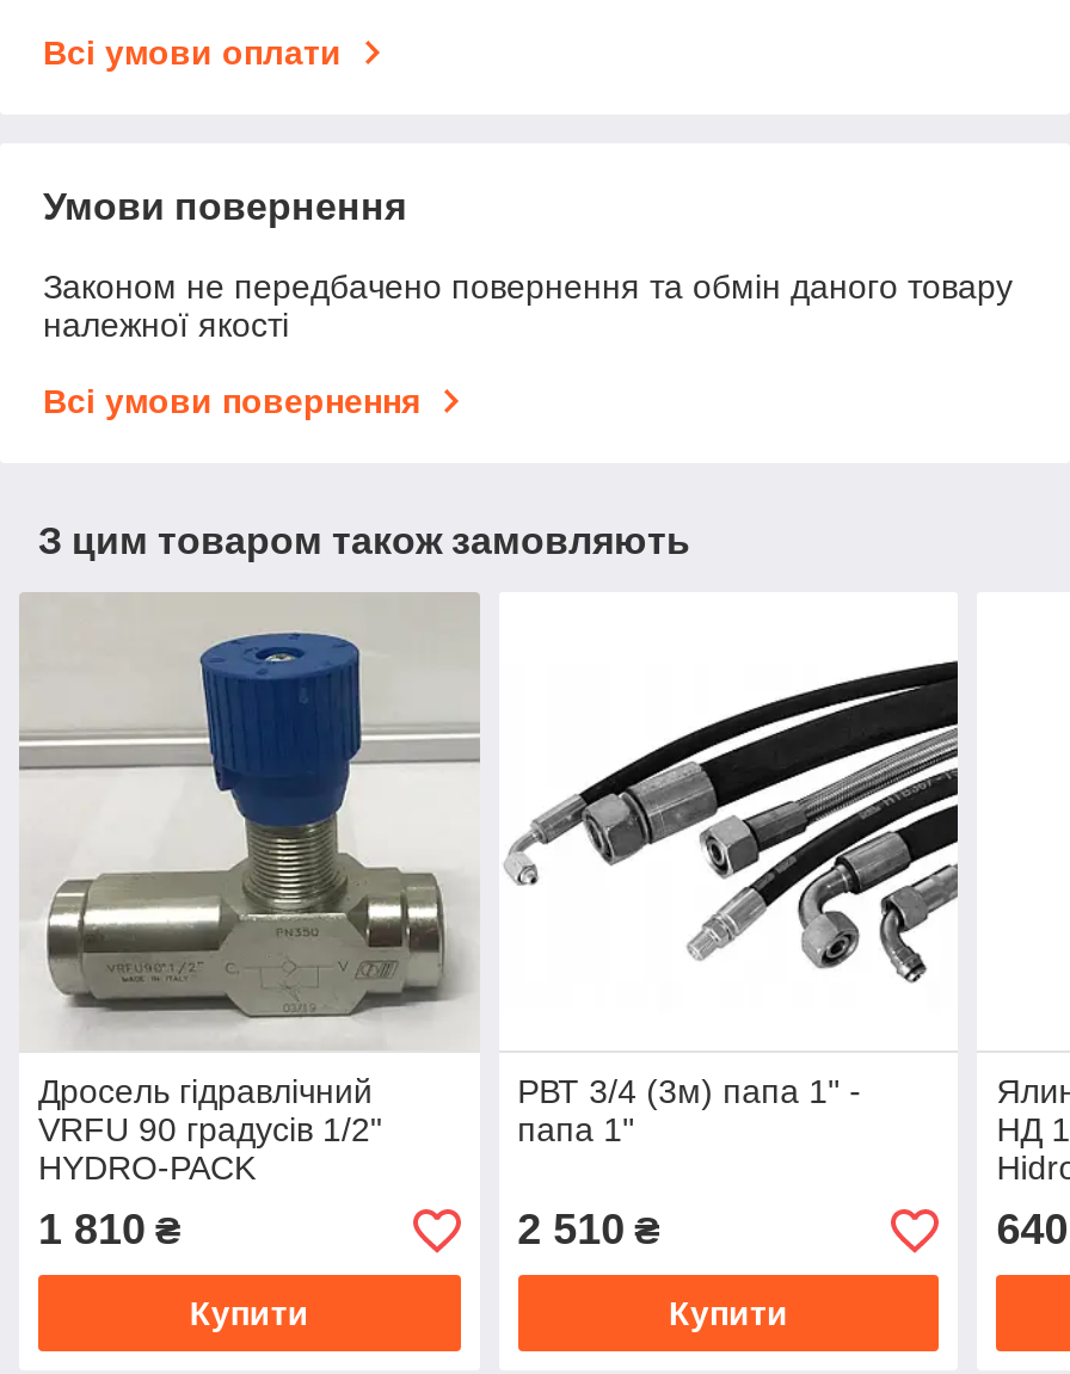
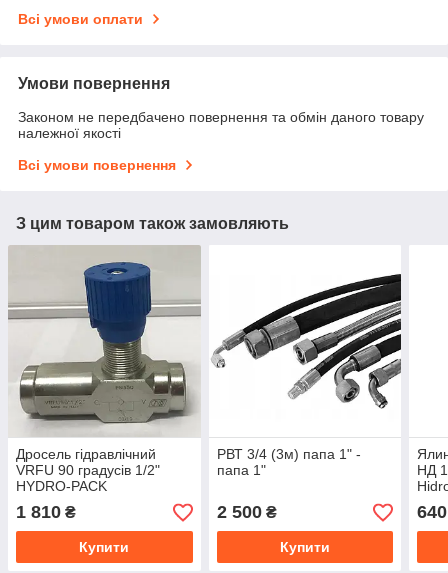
- 2 510 ₴
+ 2 500 ₴
